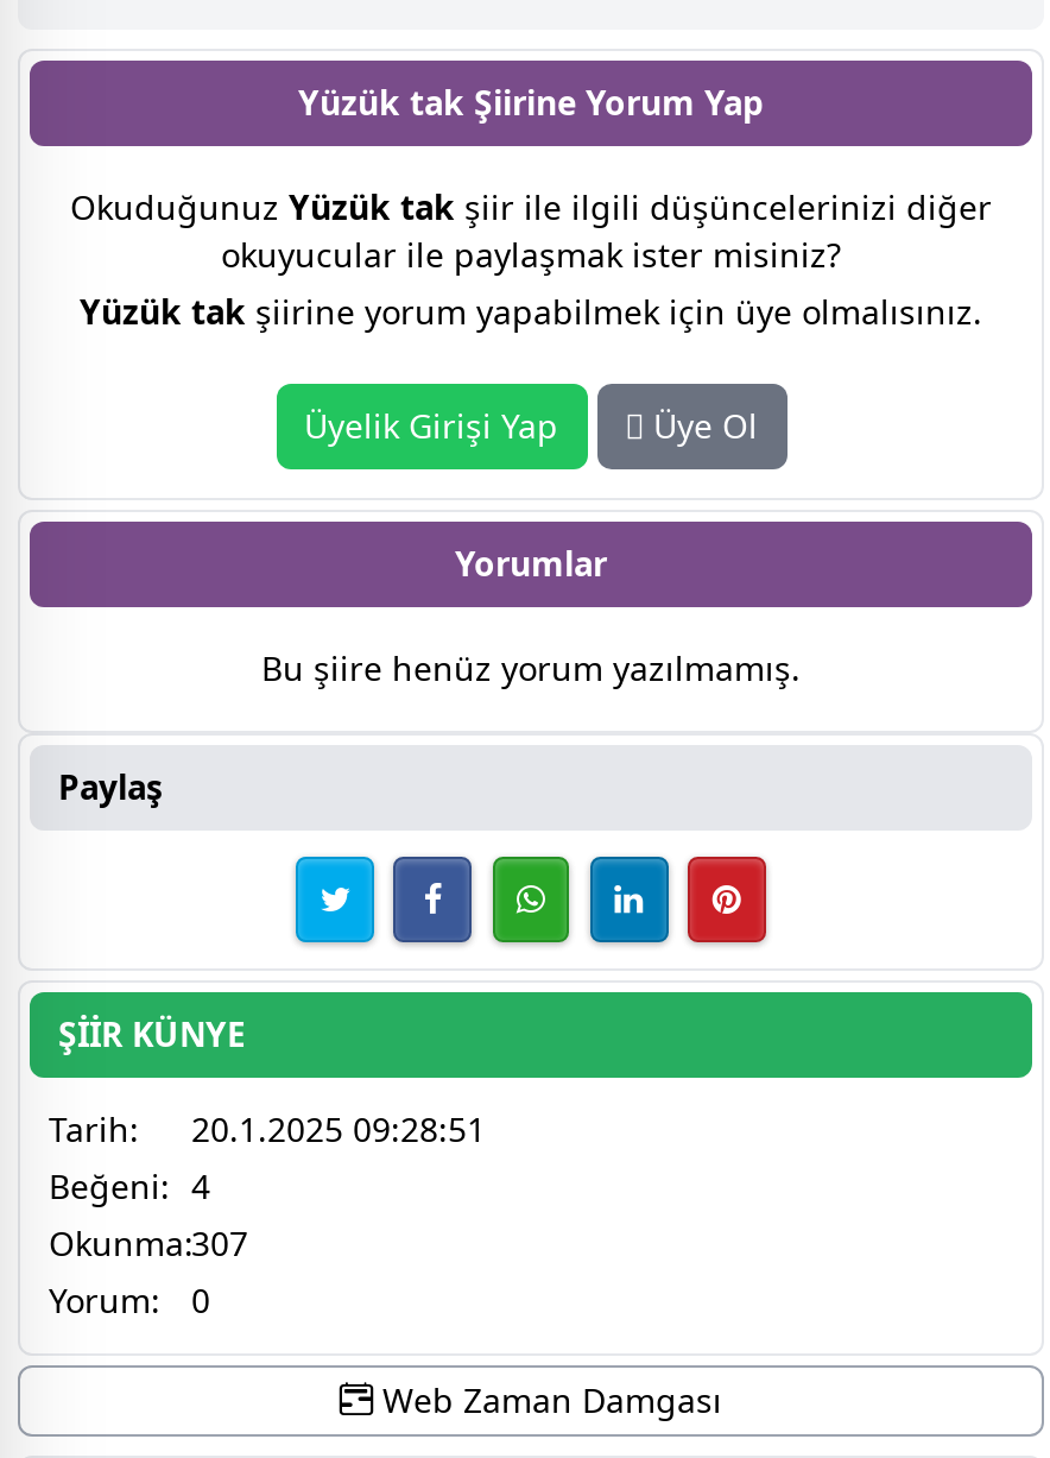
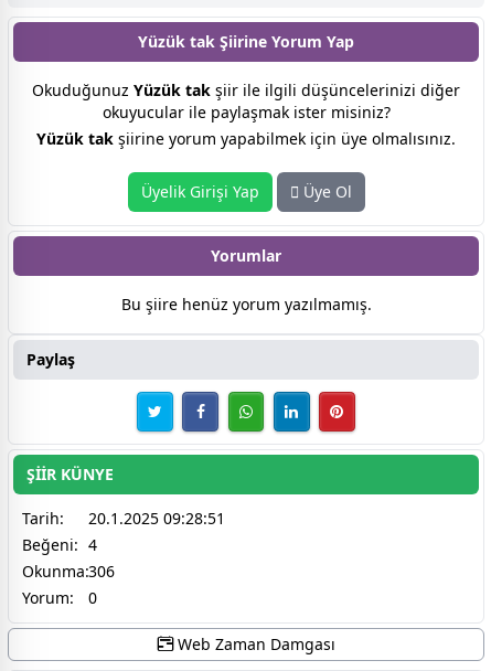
- Okunma:307
+ Okunma:306
